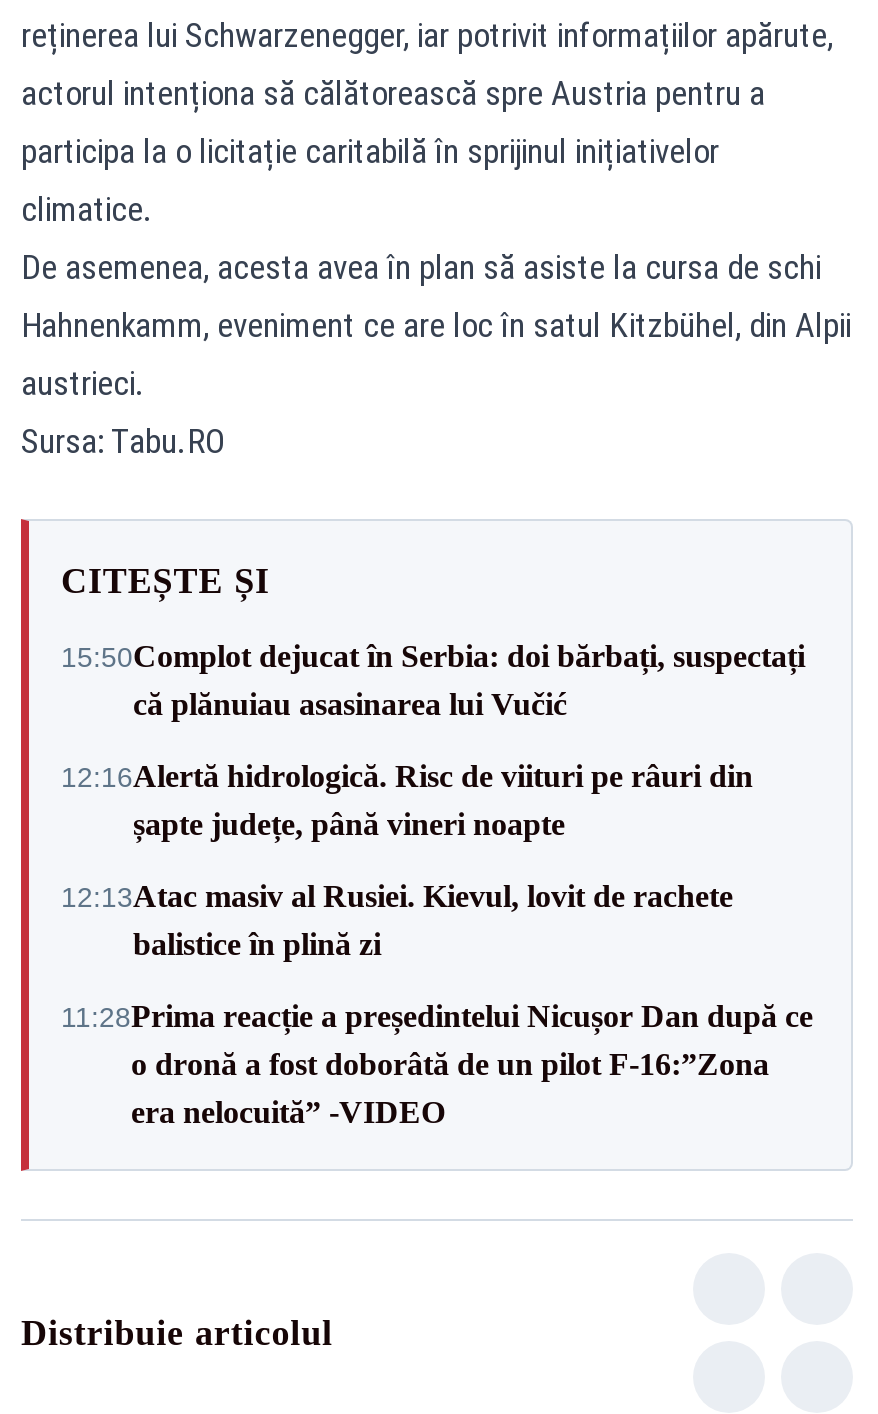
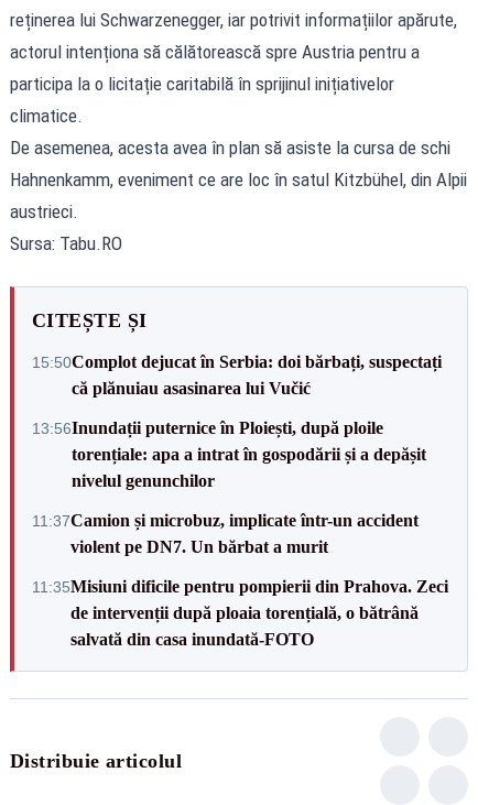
- 12:16Alertă hidrologică. Risc de viituri pe râuri din
- șapte județe, până vineri noapte
+ 13:56Inundații puternice în Ploiești, după ploile
+ torențiale: apa a intrat în gospodării și a depășit
+ nivelul genunchilor

- 12:13Atac masiv al Rusiei. Kievul, lovit de rachete
- balistice în plină zi
+ 11:37Camion și microbuz, implicate într-un accident
+ violent pe DN7. Un bărbat a murit

- 11:28Prima reacție a președintelui Nicușor Dan după ce
- o dronă a fost doborâtă de un pilot F-16:”Zona
- era nelocuită” -VIDEO
+ 11:35Misiuni dificile pentru pompierii din Prahova. Zeci
+ de intervenții după ploaia torențială, o bătrână
+ salvată din casa inundată-FOTO
